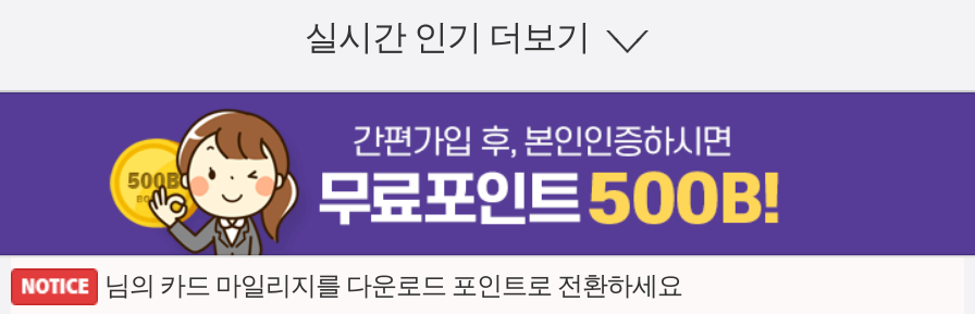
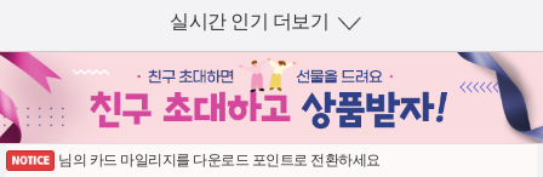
- [image]
+ [image]
